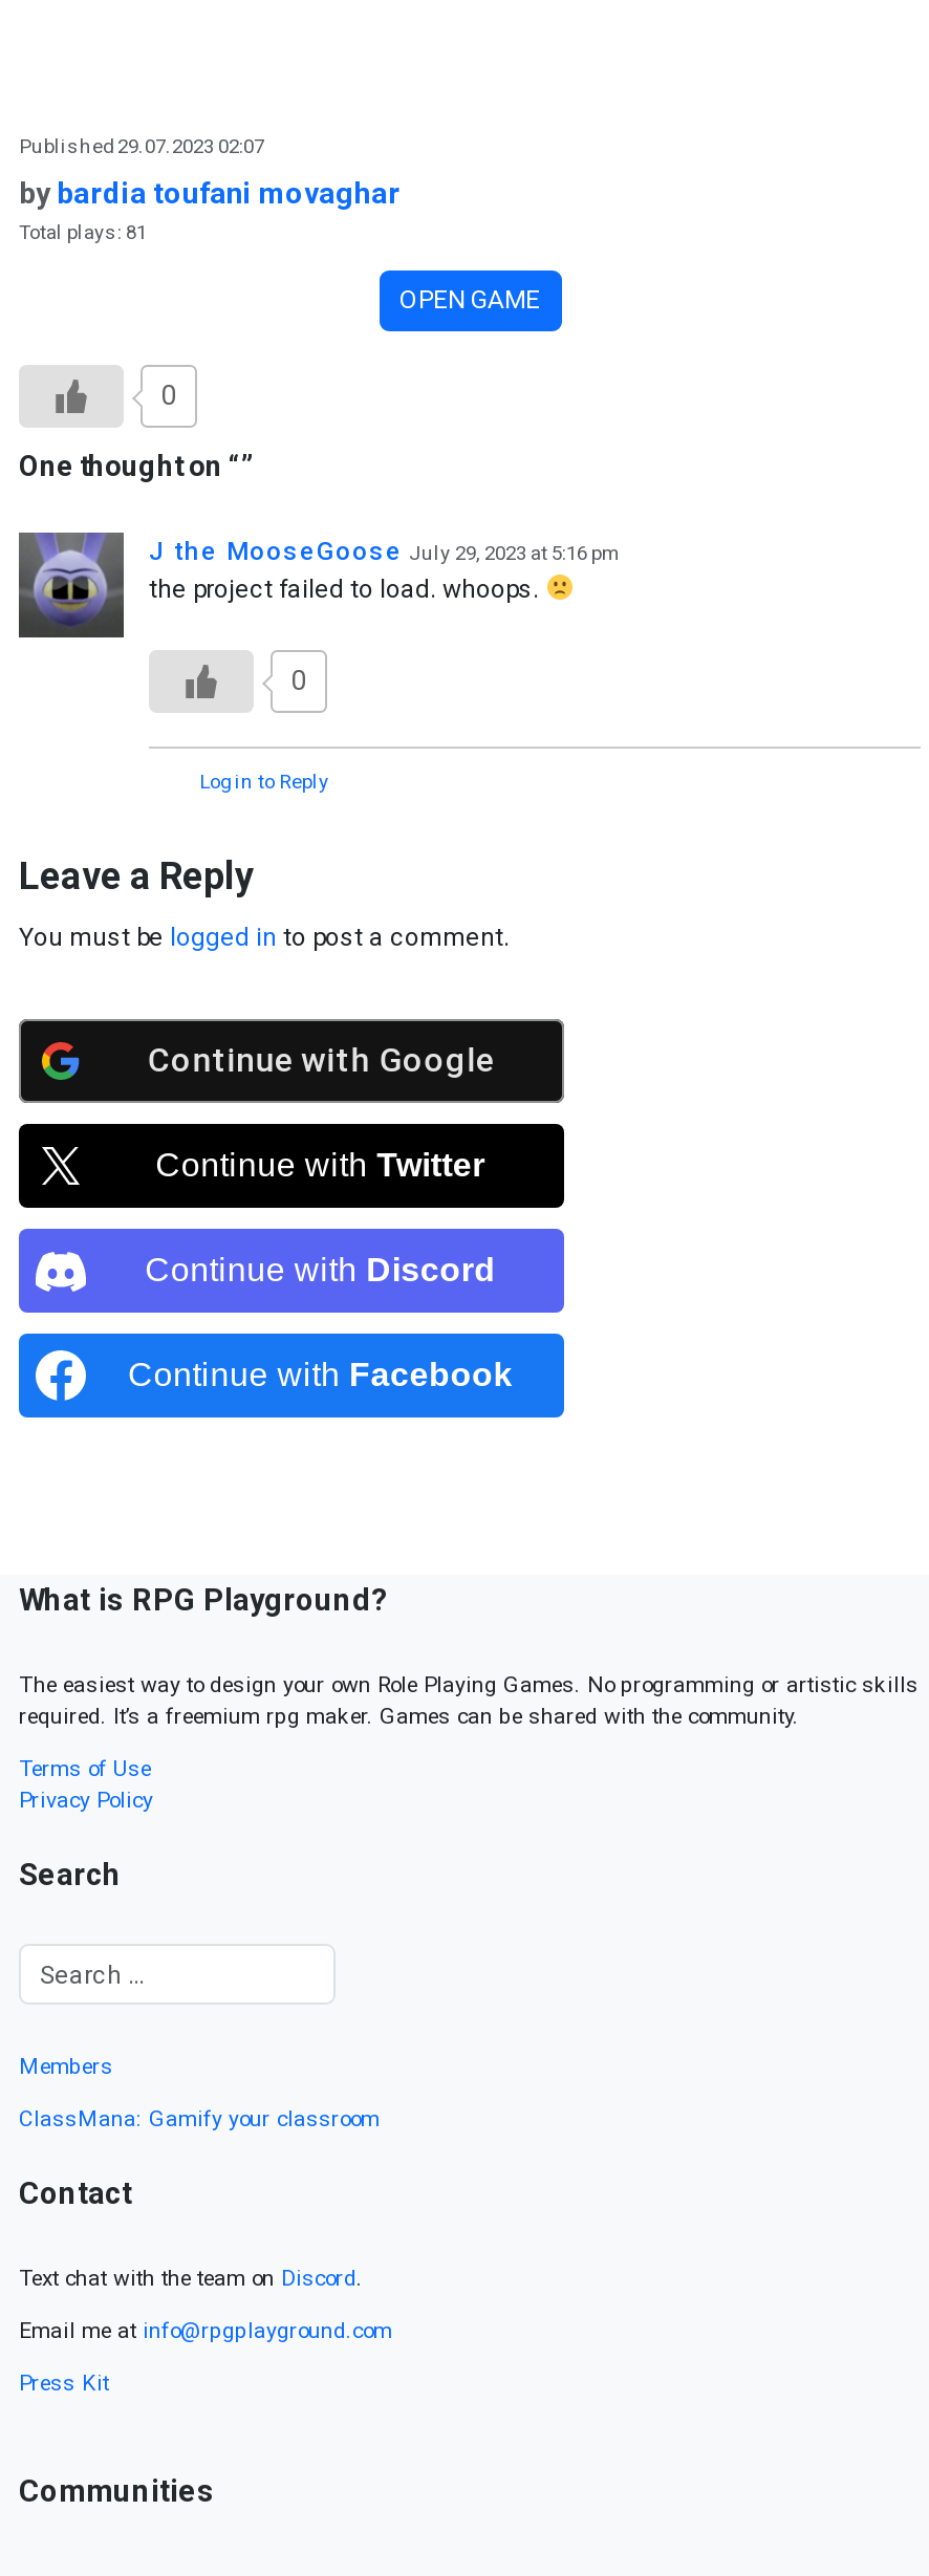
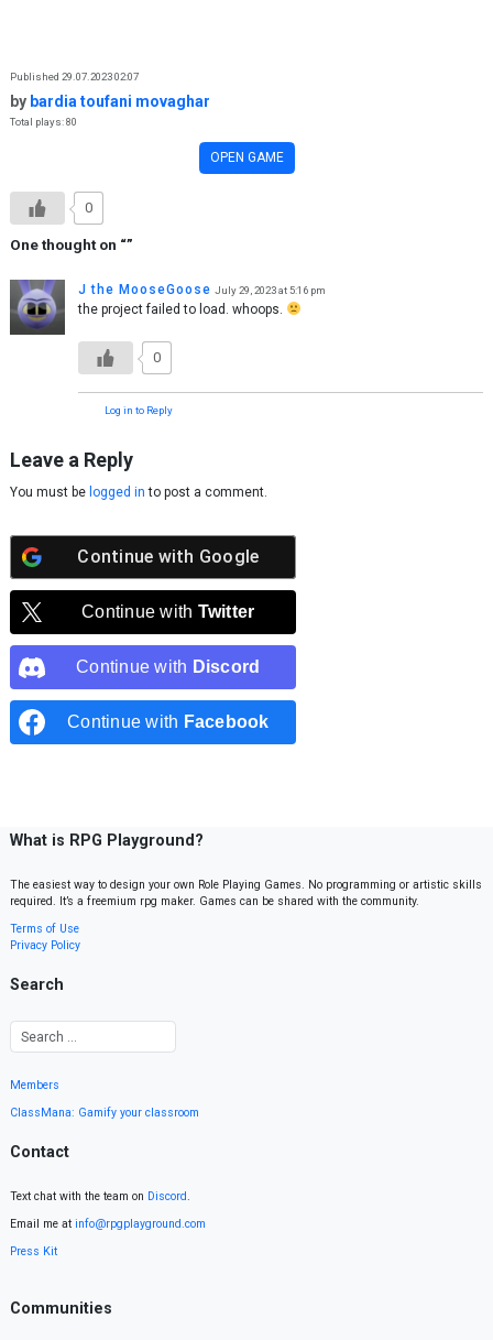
- Total plays: 81
+ Total plays: 80
